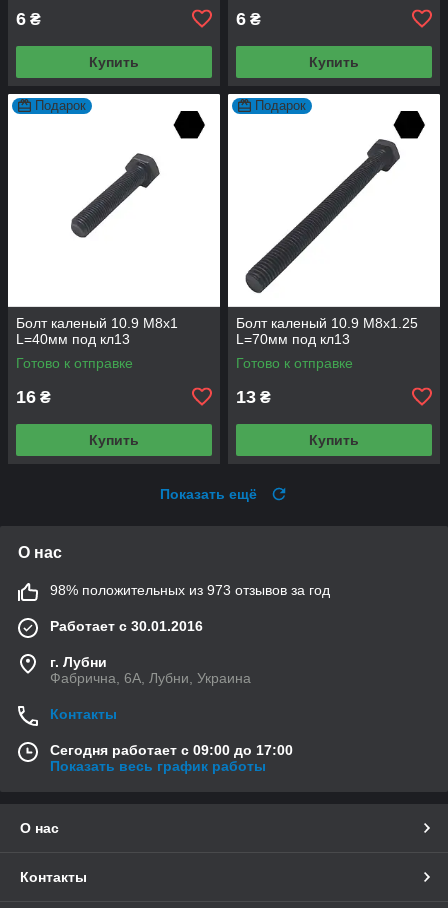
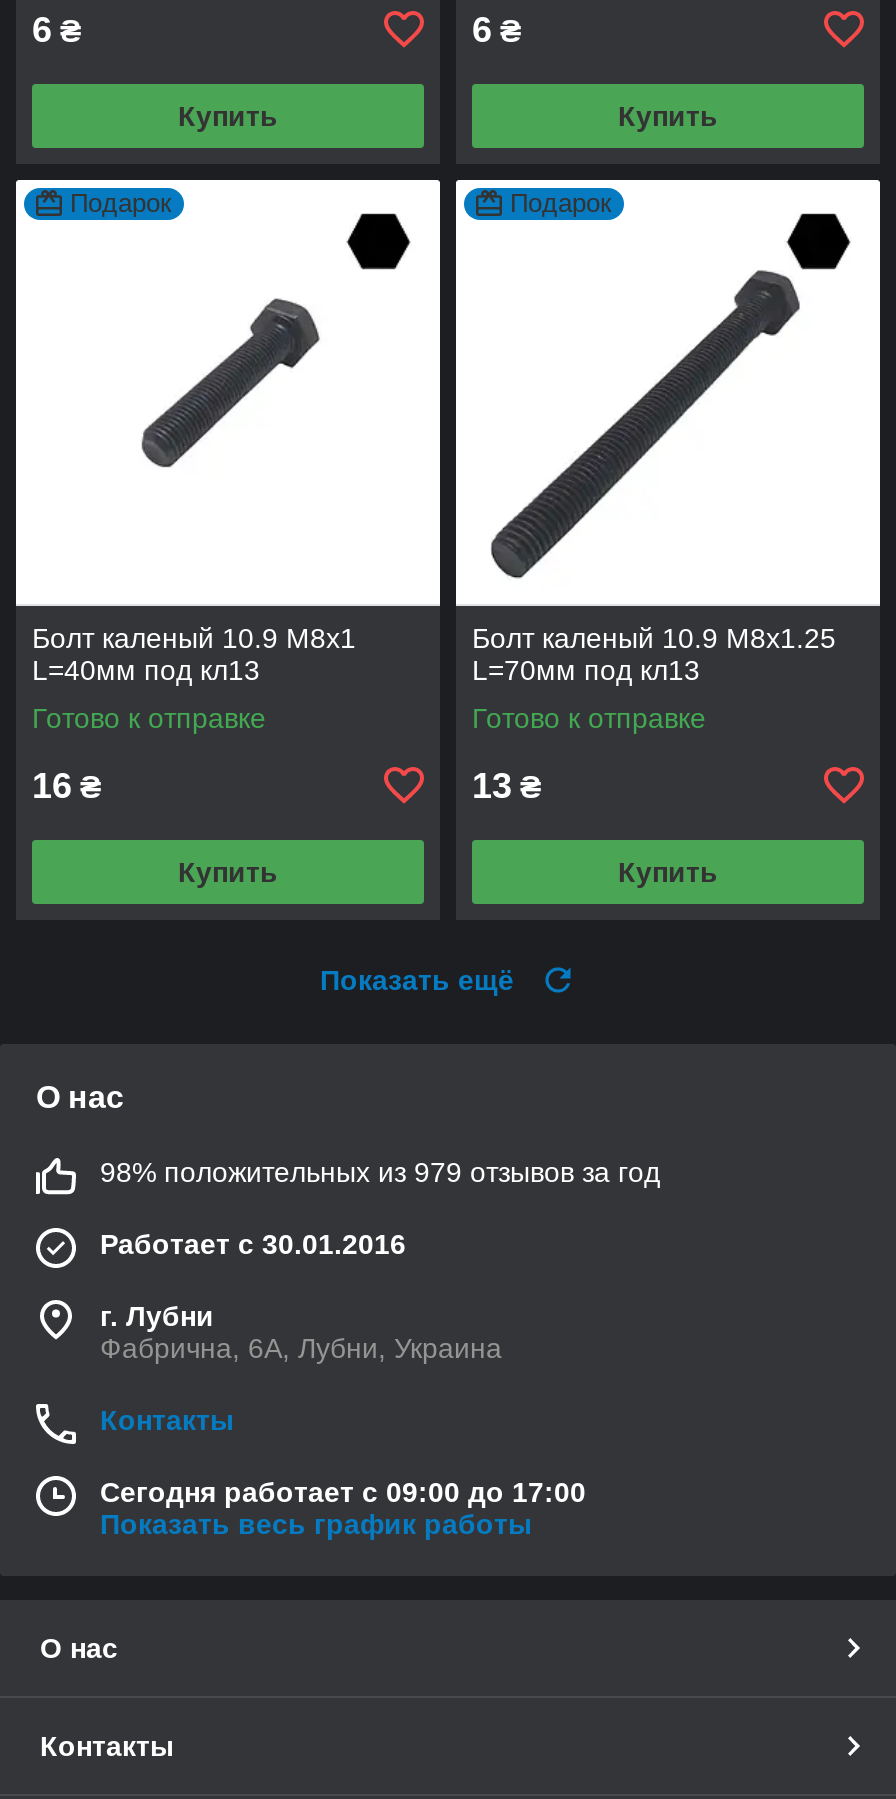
- 98% положительных из 973 отзывов за год
+ 98% положительных из 979 отзывов за год
